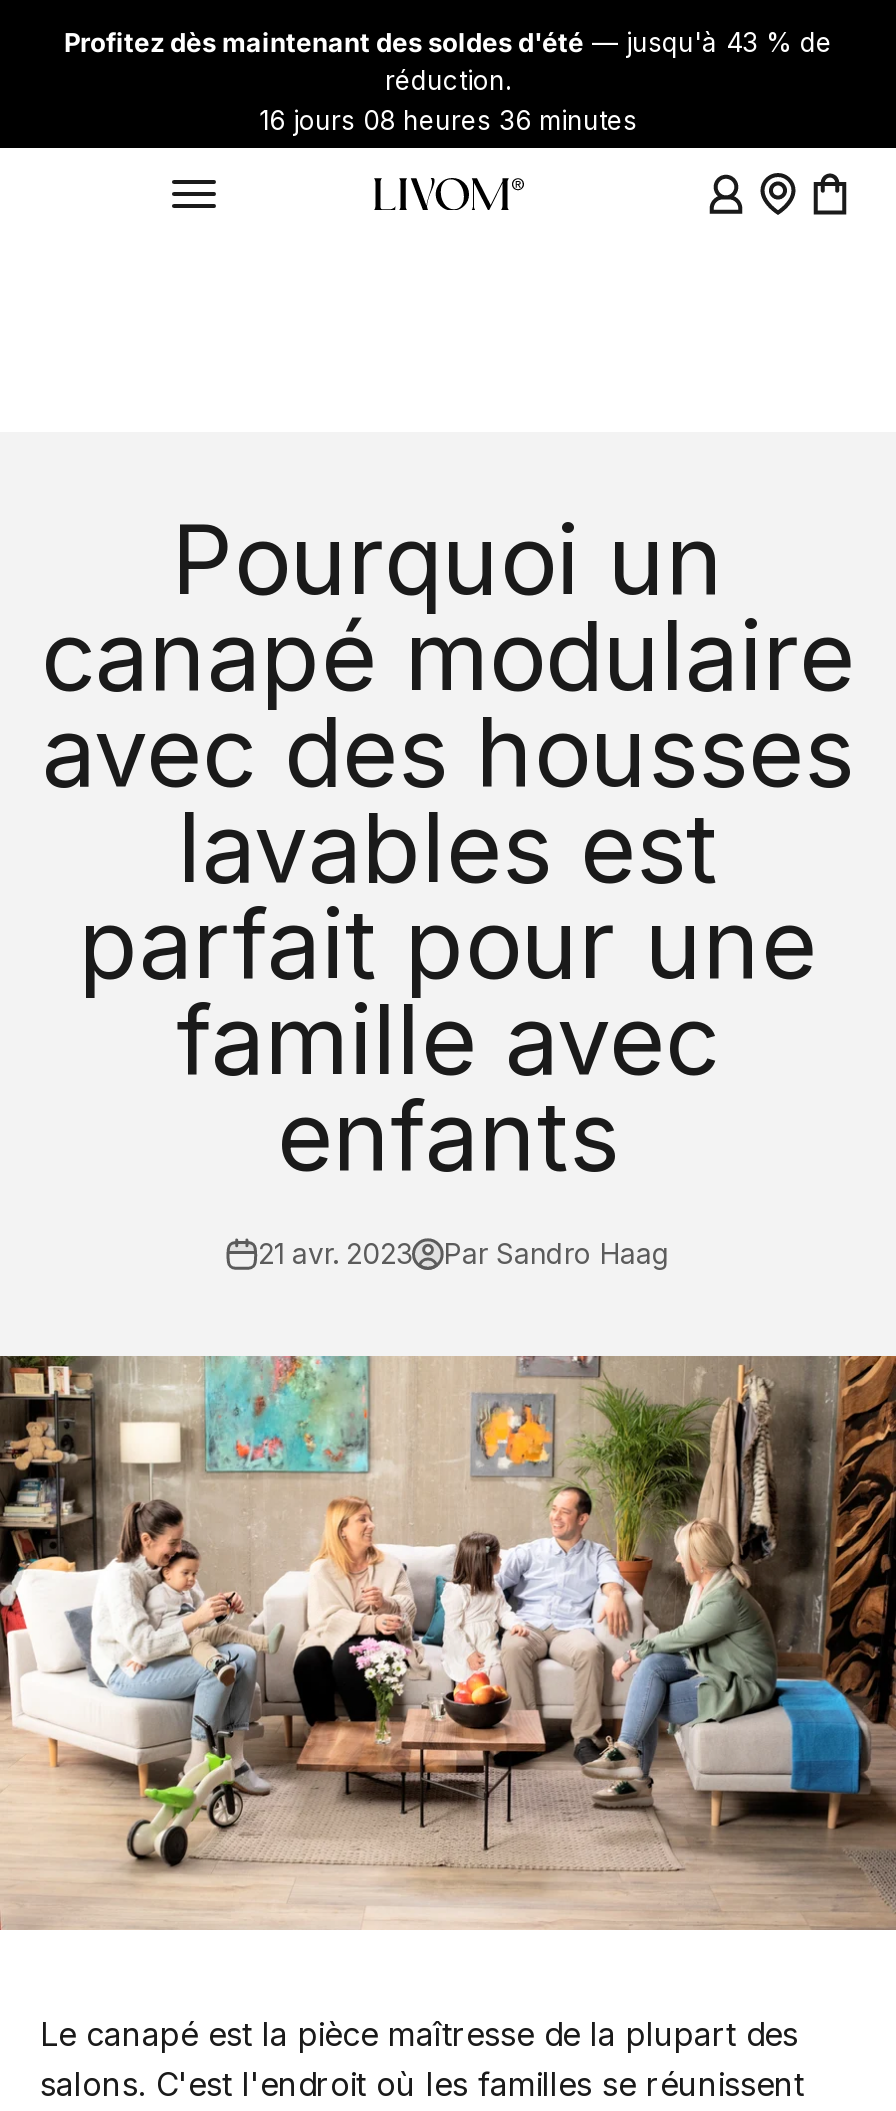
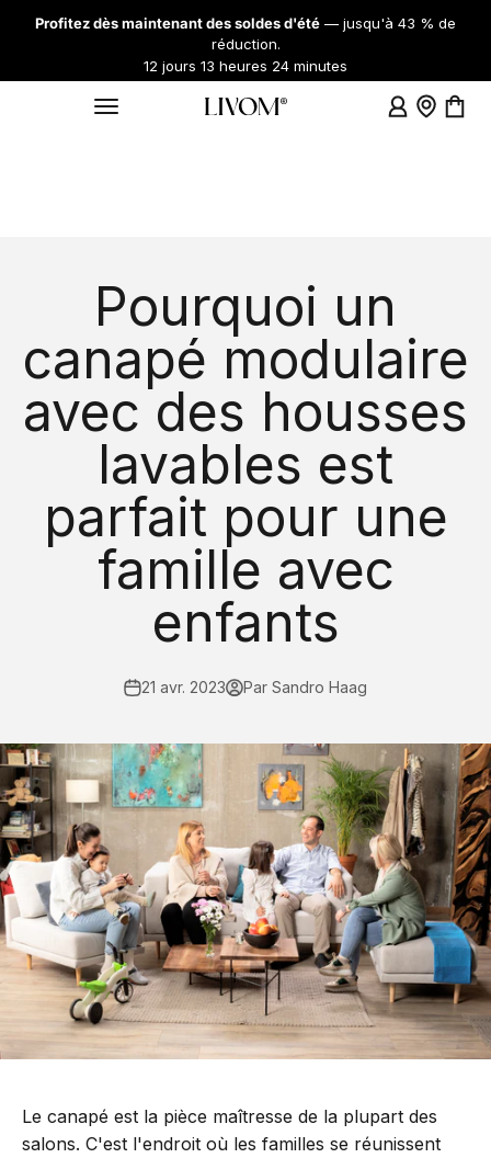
- 16 jours 08 heures 36 minutes
+ 12 jours 13 heures 24 minutes
